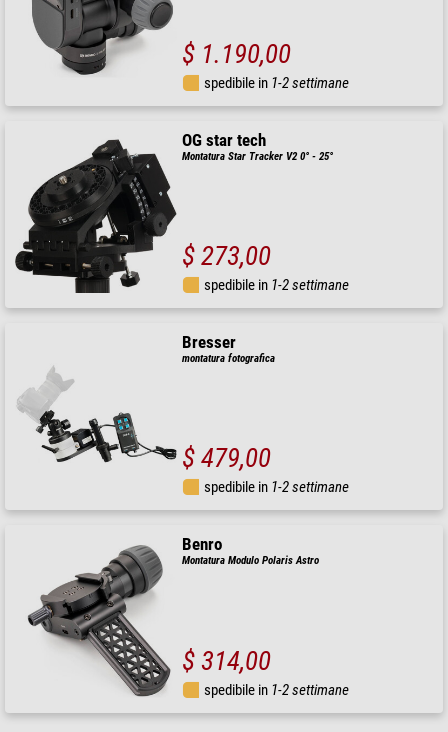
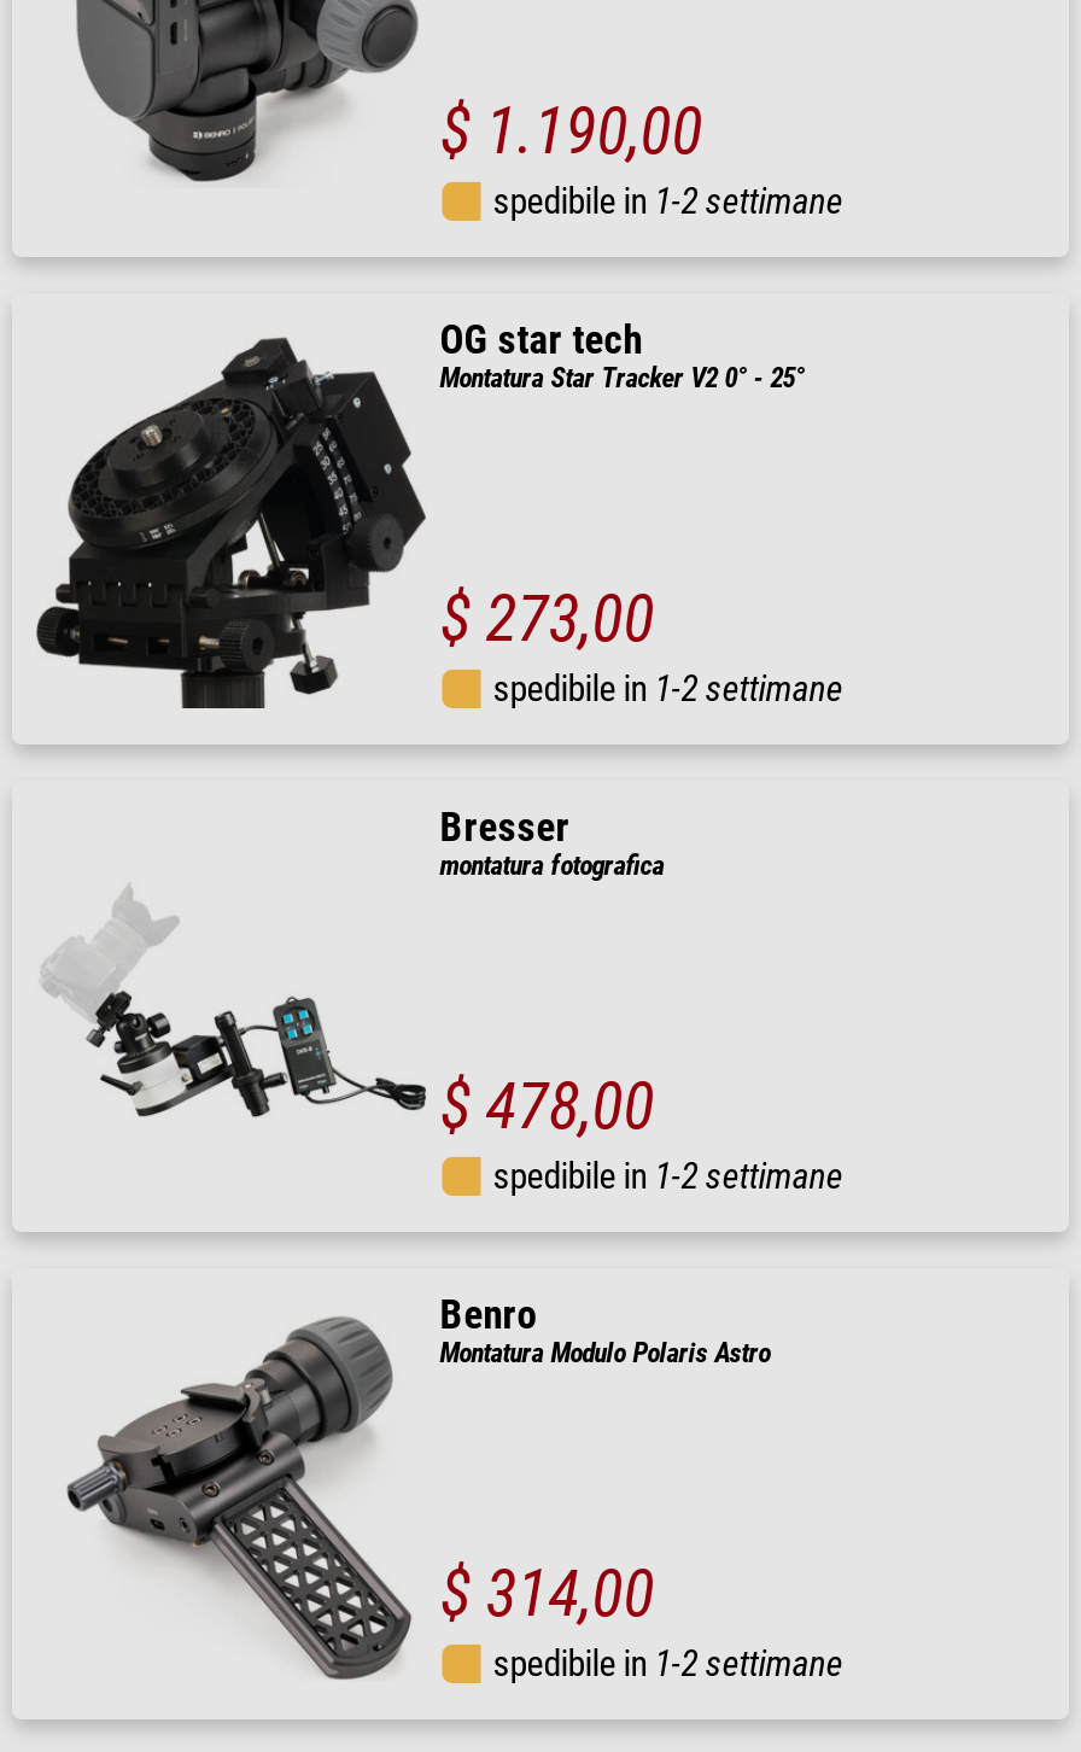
- $ 479,00
+ $ 478,00
